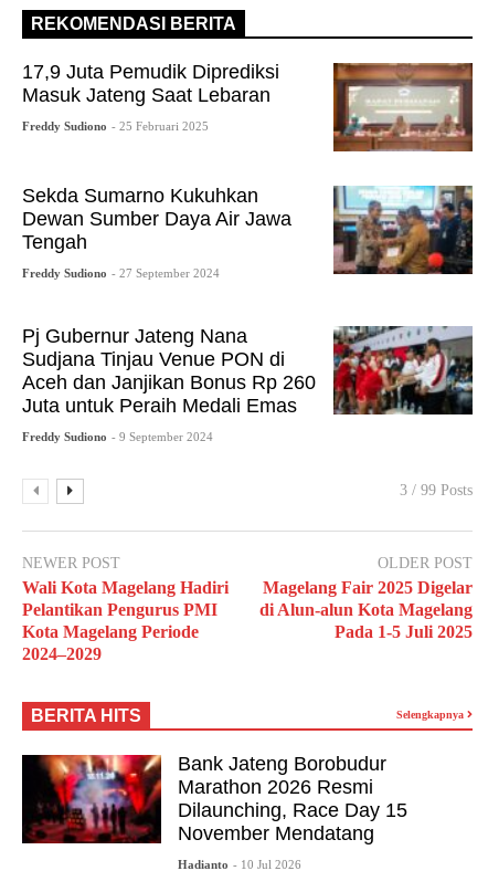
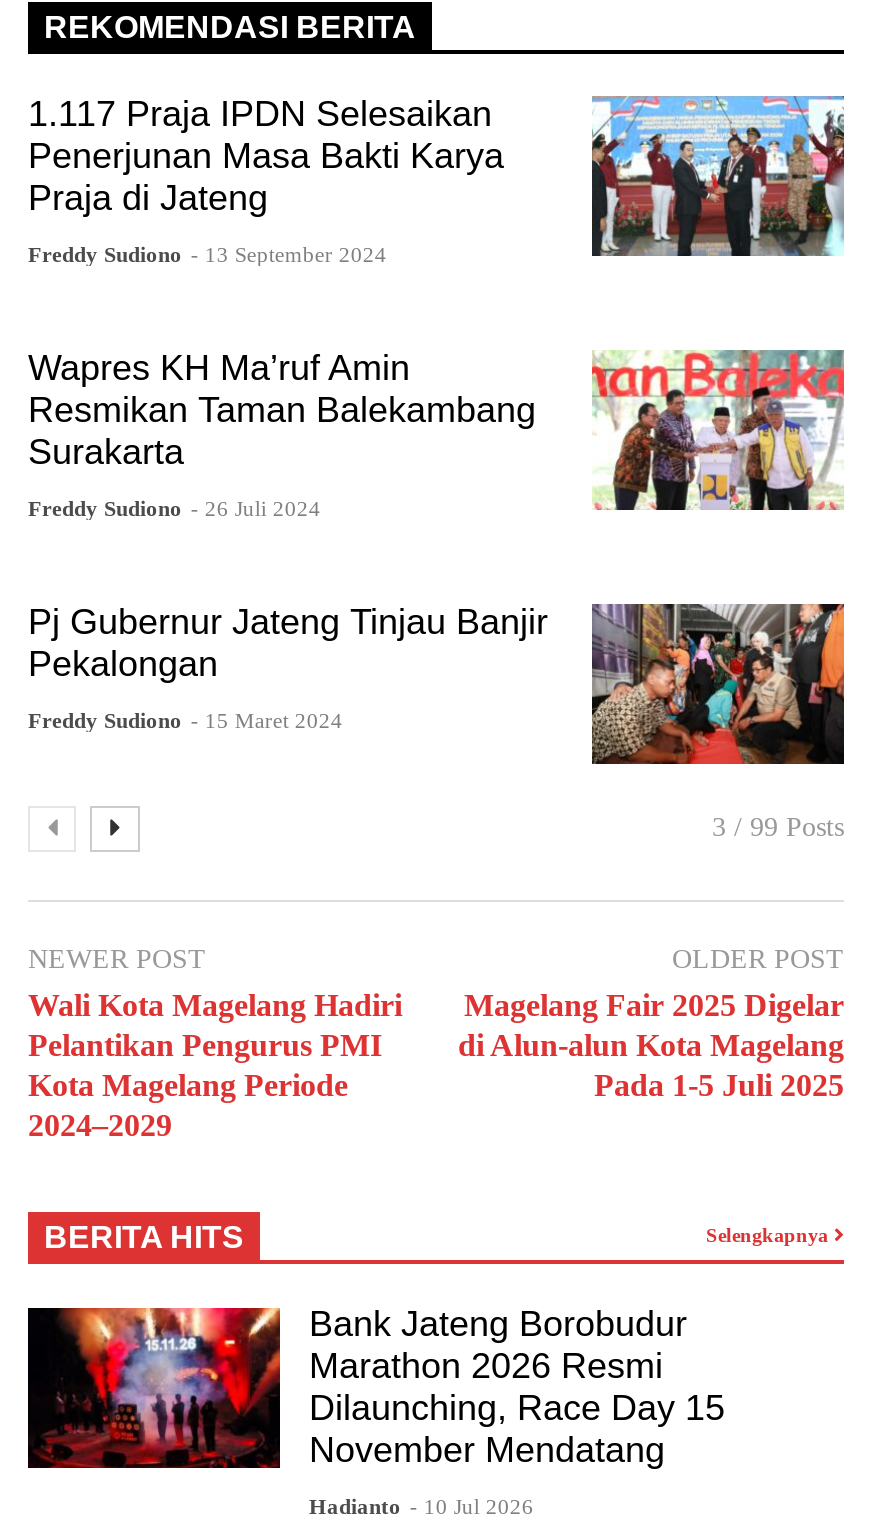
- 17,9 Juta Pemudik Diprediksi
- Masuk Jateng Saat Lebaran
+ 1.117 Praja IPDN Selesaikan
+ Penerjunan Masa Bakti Karya
+ Praja di Jateng

- [image]
+ [image]

- Freddy Sudiono - 25 Februari 2025
+ Freddy Sudiono - 13 September 2024

- [image]
- Sekda Sumarno Kukuhkan
- Dewan Sumber Daya Air Jawa
- Tengah
+ [image]
+ Wapres KH Ma’ruf Amin
+ Resmikan Taman Balekambang
+ Surakarta

- Freddy Sudiono - 27 September 2024
+ Freddy Sudiono - 26 Juli 2024

- [image]
- Pj Gubernur Jateng Nana
- Sudjana Tinjau Venue PON di
- Aceh dan Janjikan Bonus Rp 260
- Juta untuk Peraih Medali Emas
+ [image]
+ Pj Gubernur Jateng Tinjau Banjir
+ Pekalongan

- Freddy Sudiono - 9 September 2024
+ Freddy Sudiono - 15 Maret 2024
